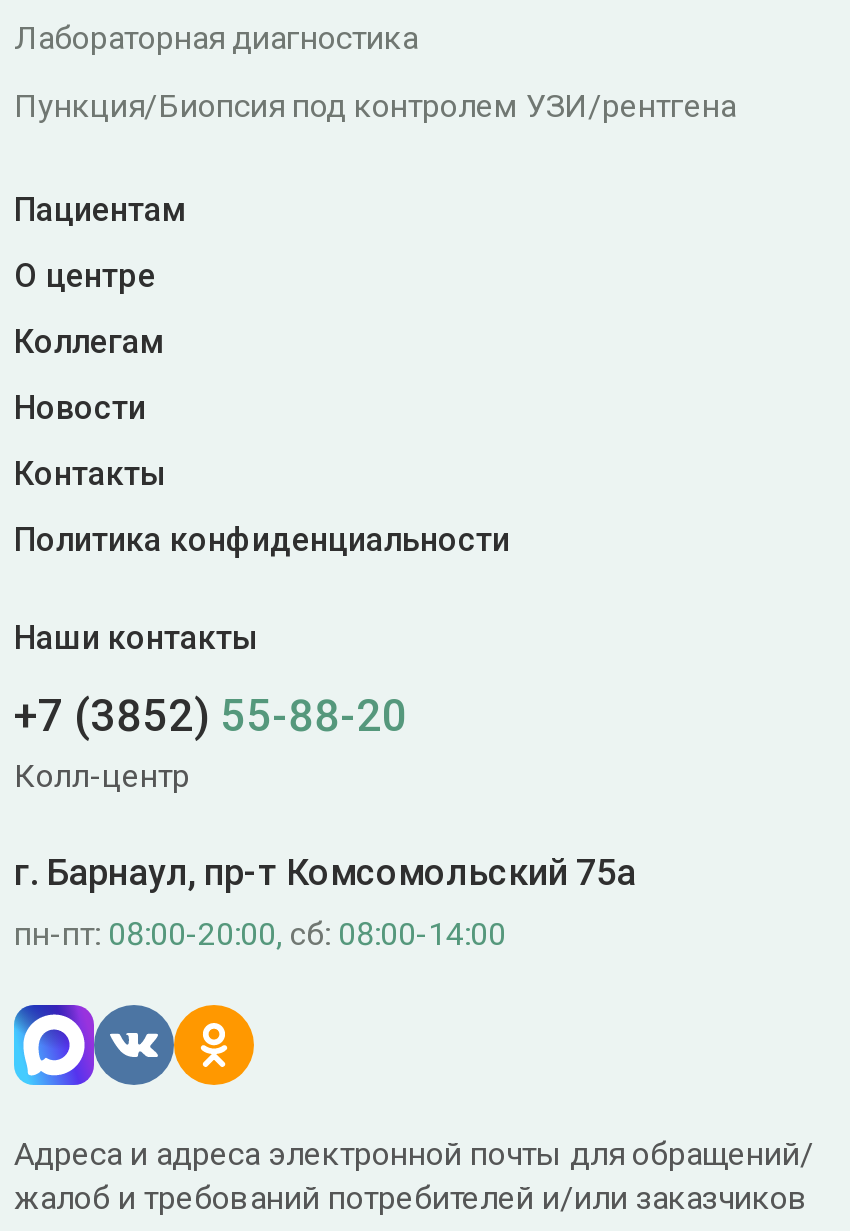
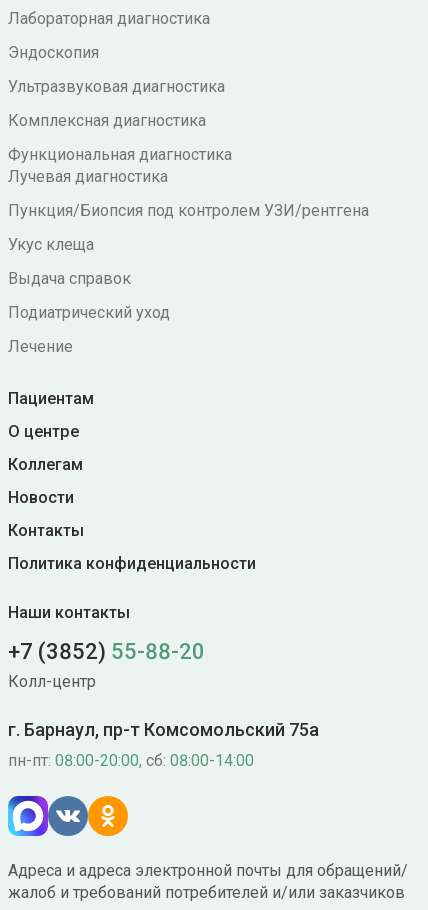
+ Эндоскопия
+ Ультразвуковая диагностика
+ Комплексная диагностика
+ Функциональная диагностика
+ Лучевая диагностика

+ Укус клеща
+ Выдача справок
+ Подиатрический уход
+ Лечение
